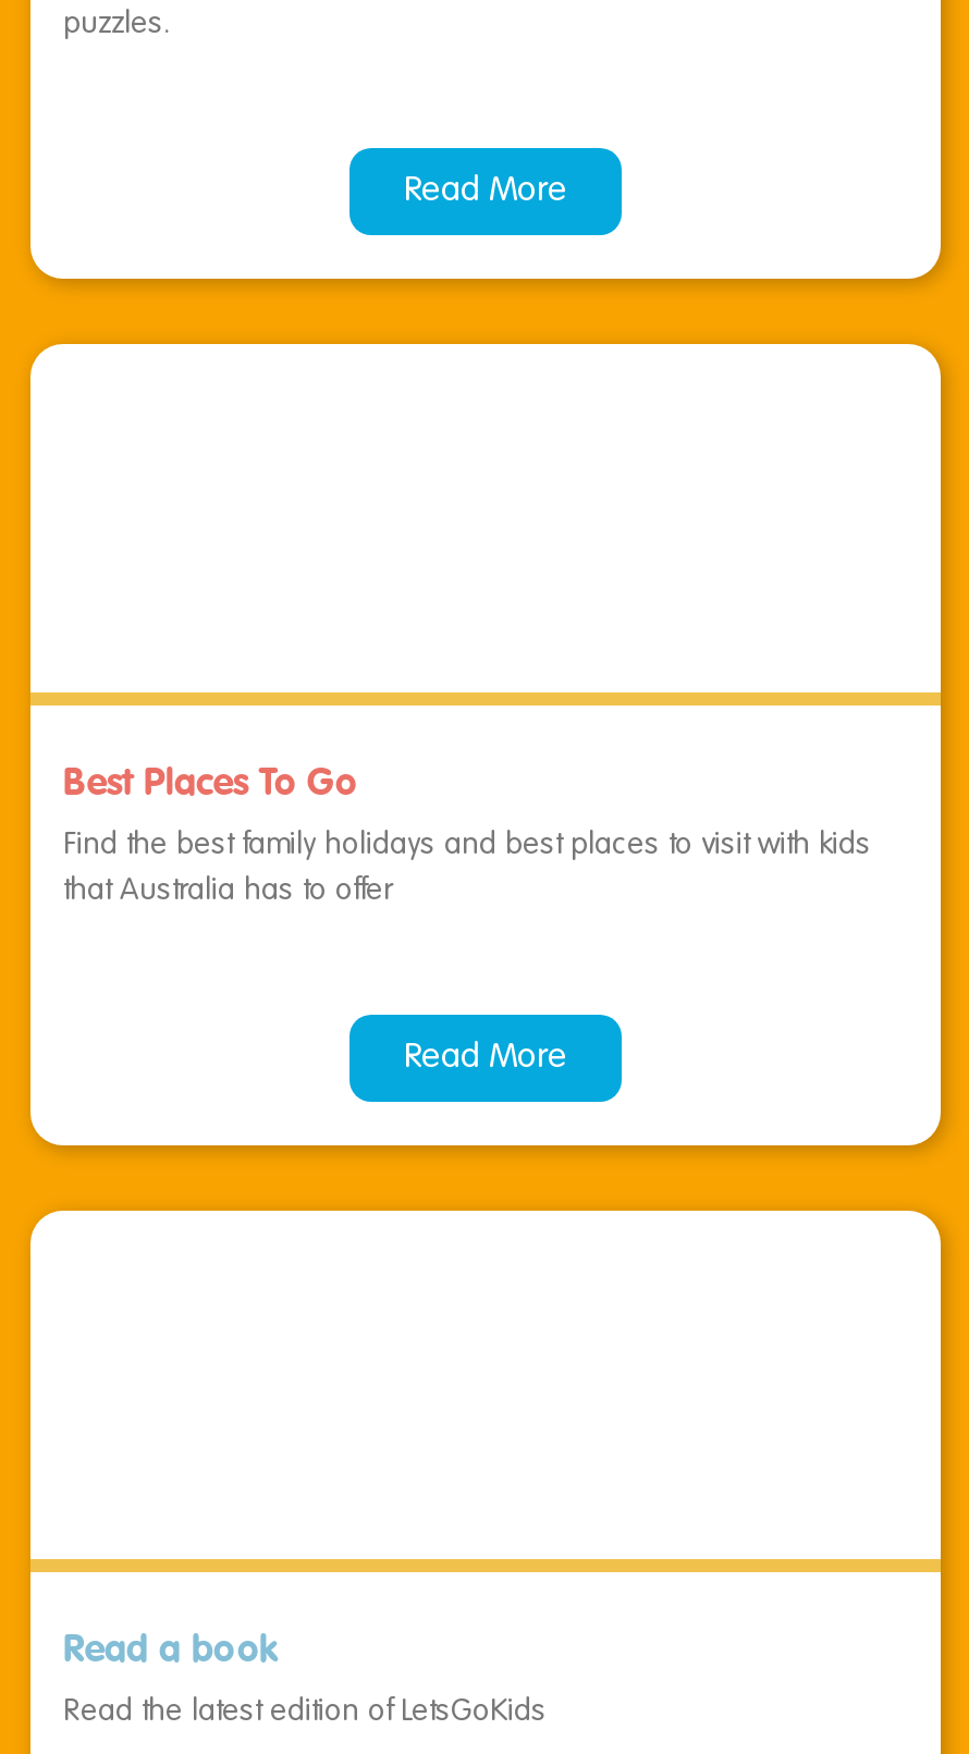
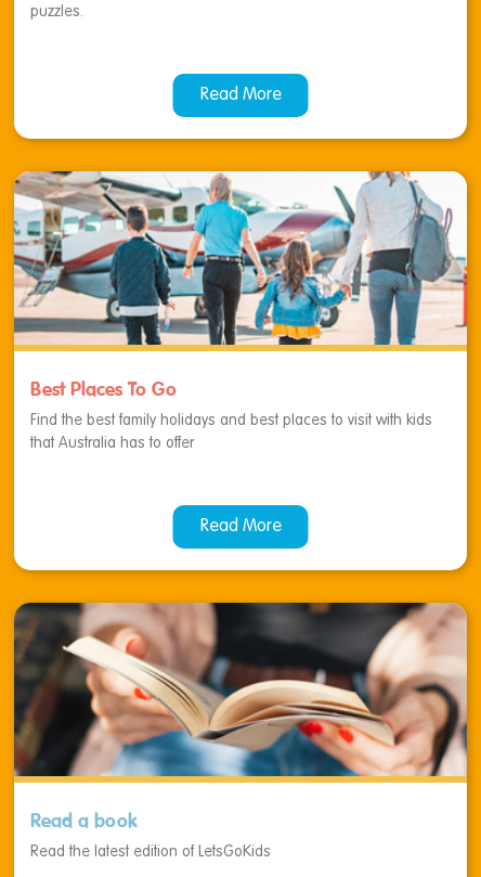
+ [image]

+ [image]
